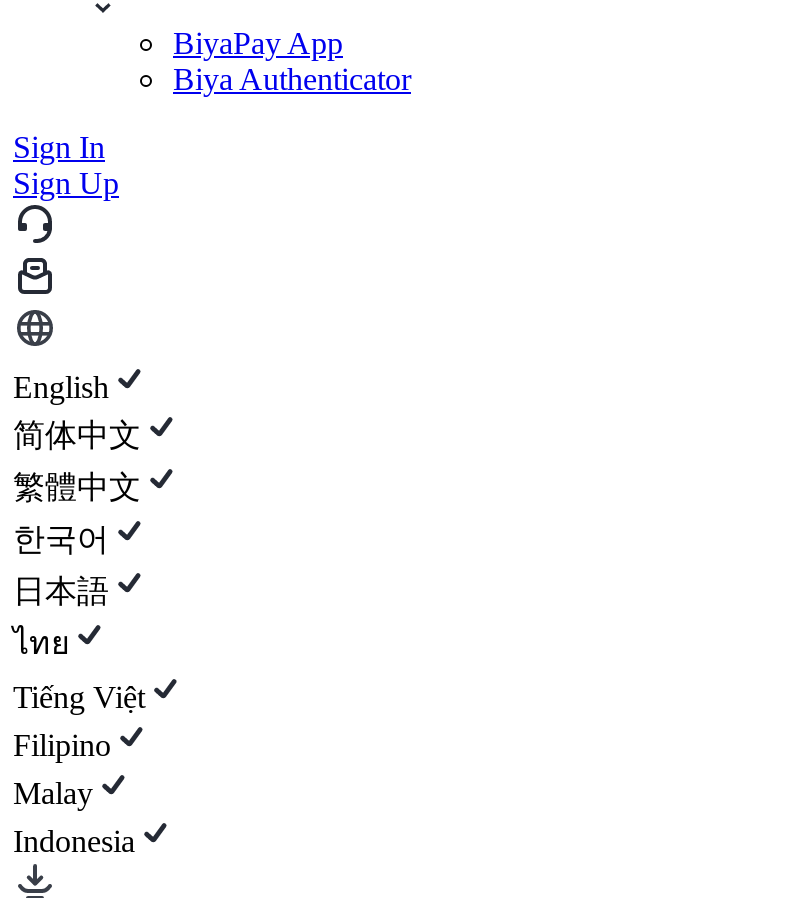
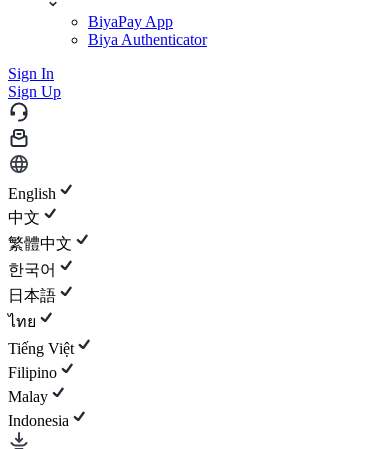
- 简体中文
+ 中文
